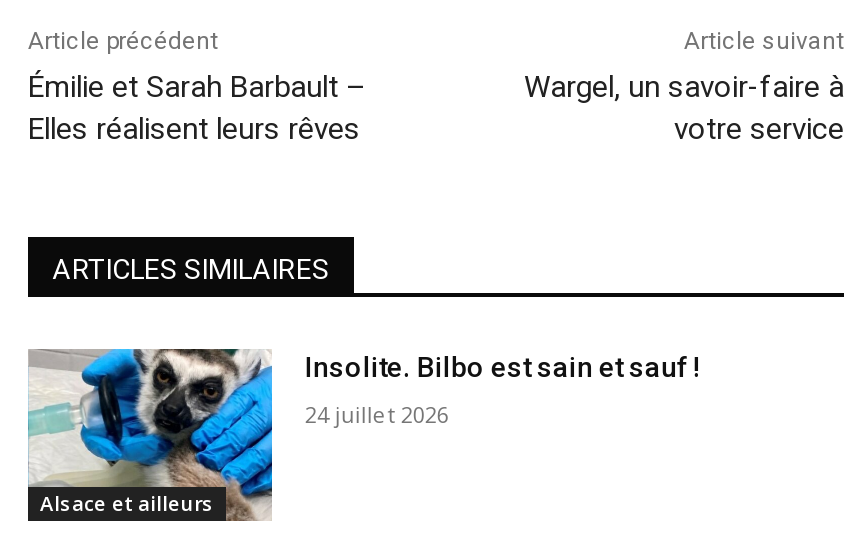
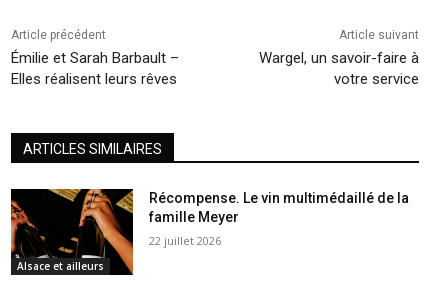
- [image]
- Insolite. Bilbo est sain et sauf !
+ [image]
+ Récompense. Le vin multimédaillé de la
+ famille Meyer

- 24 juillet 2026
+ 22 juillet 2026
